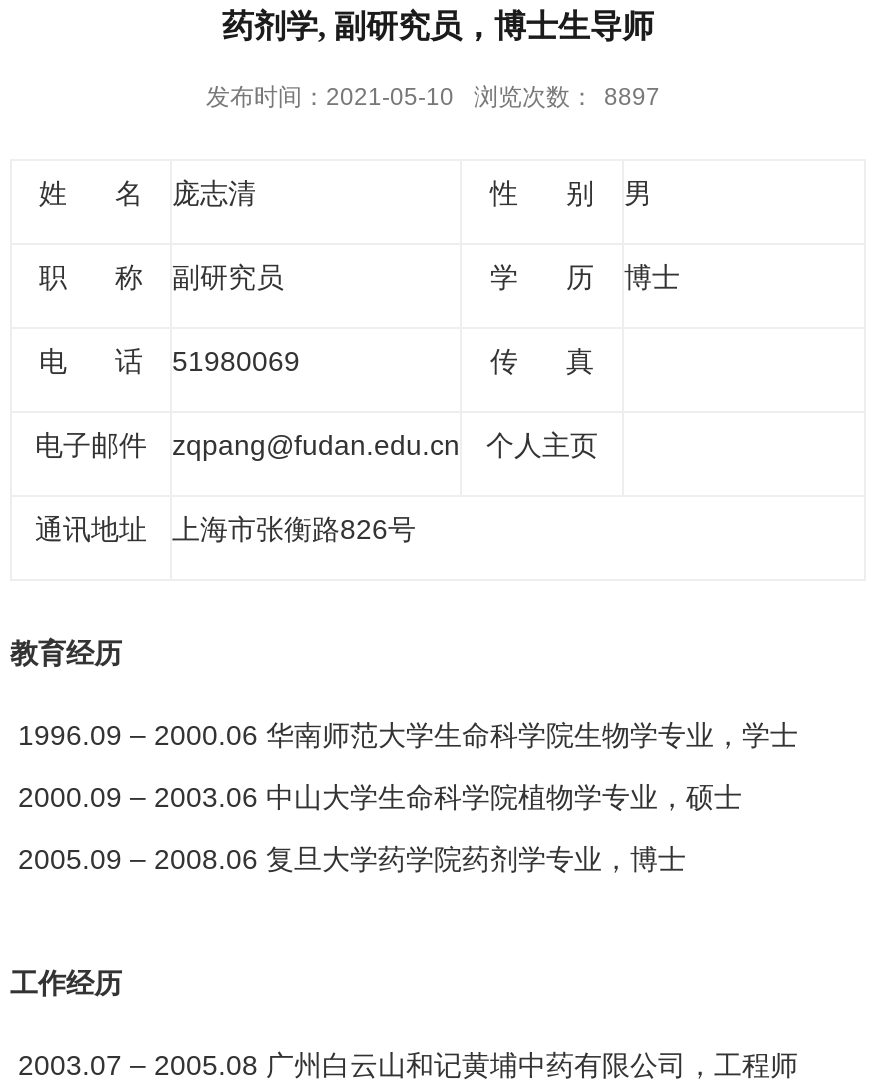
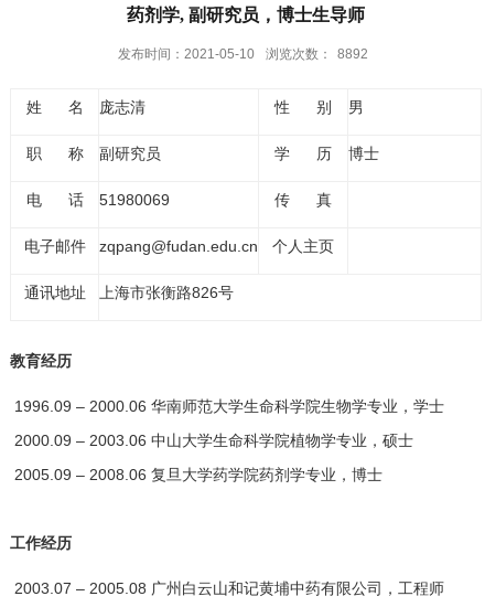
- 发布时间：2021-05-10 浏览次数： 8897
+ 发布时间：2021-05-10 浏览次数： 8892
